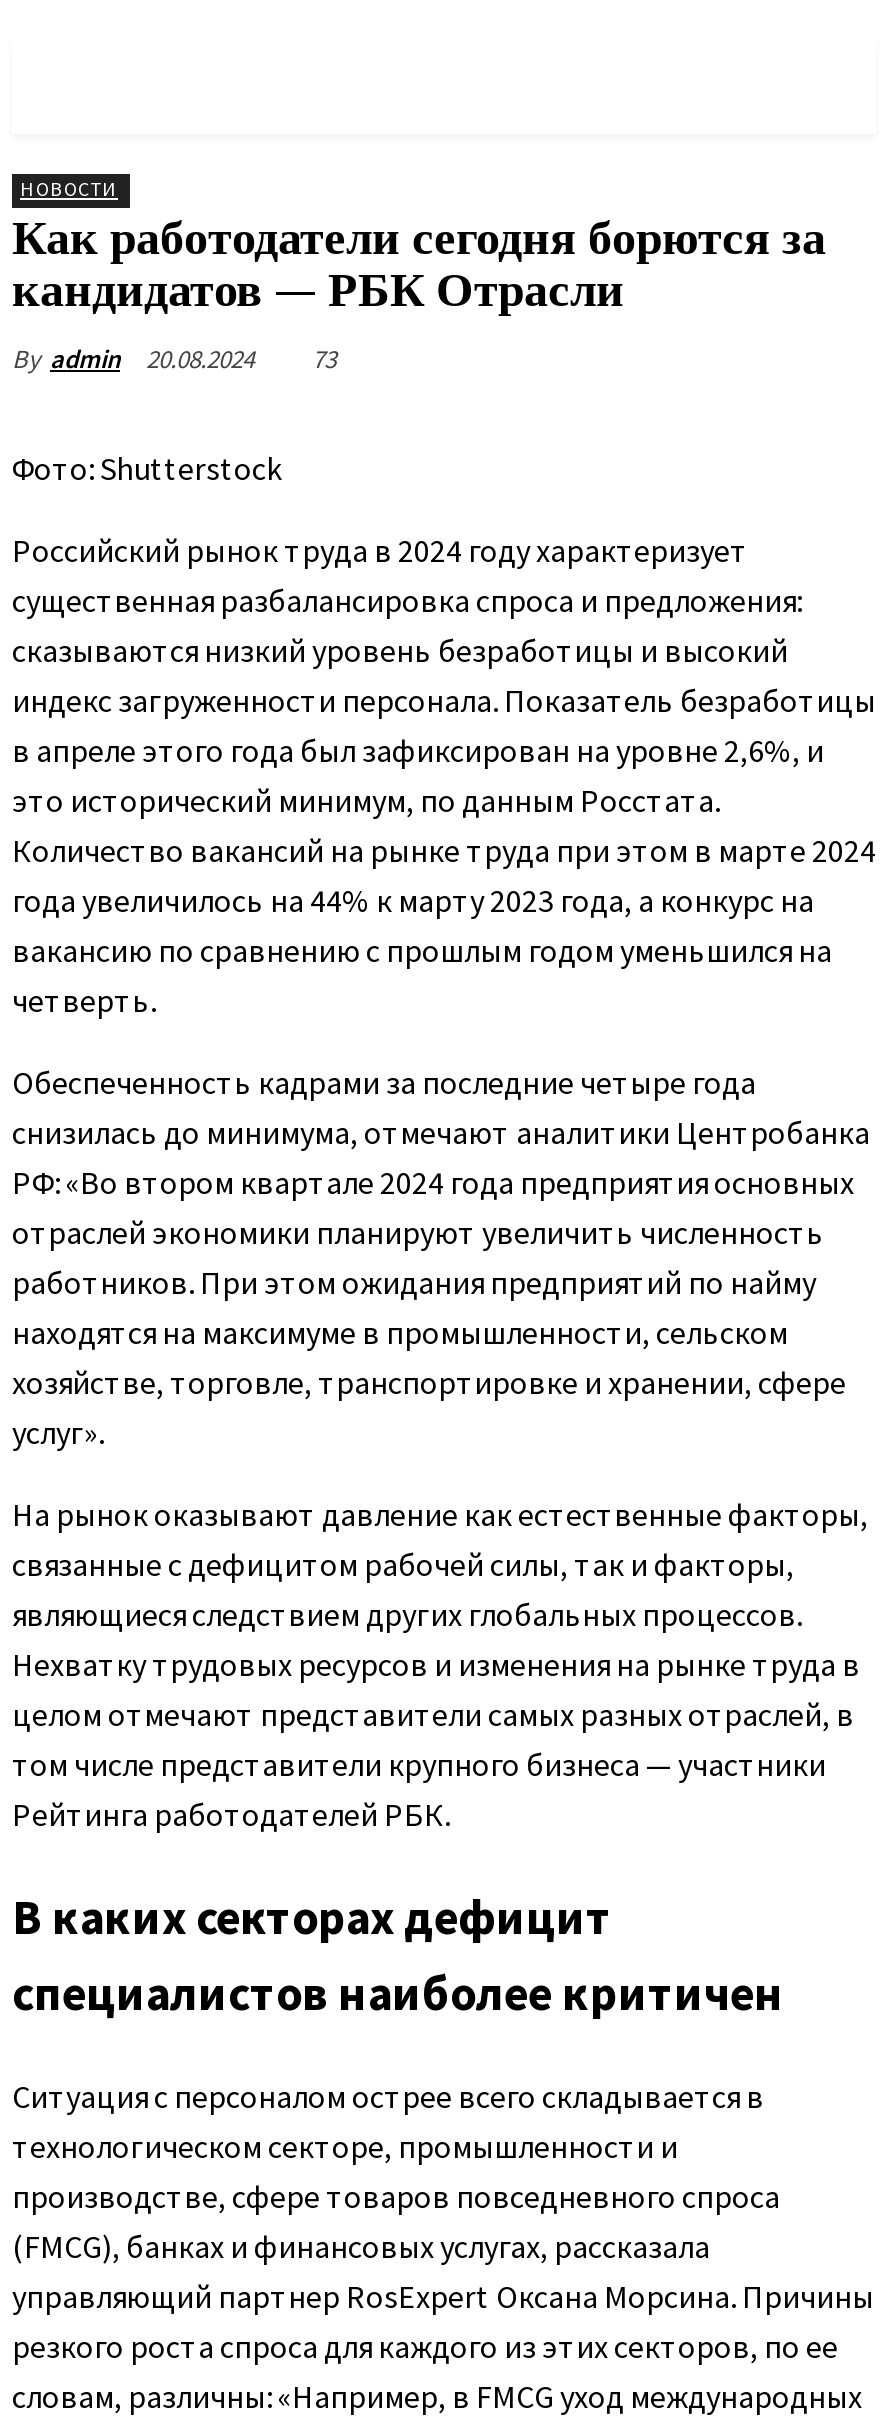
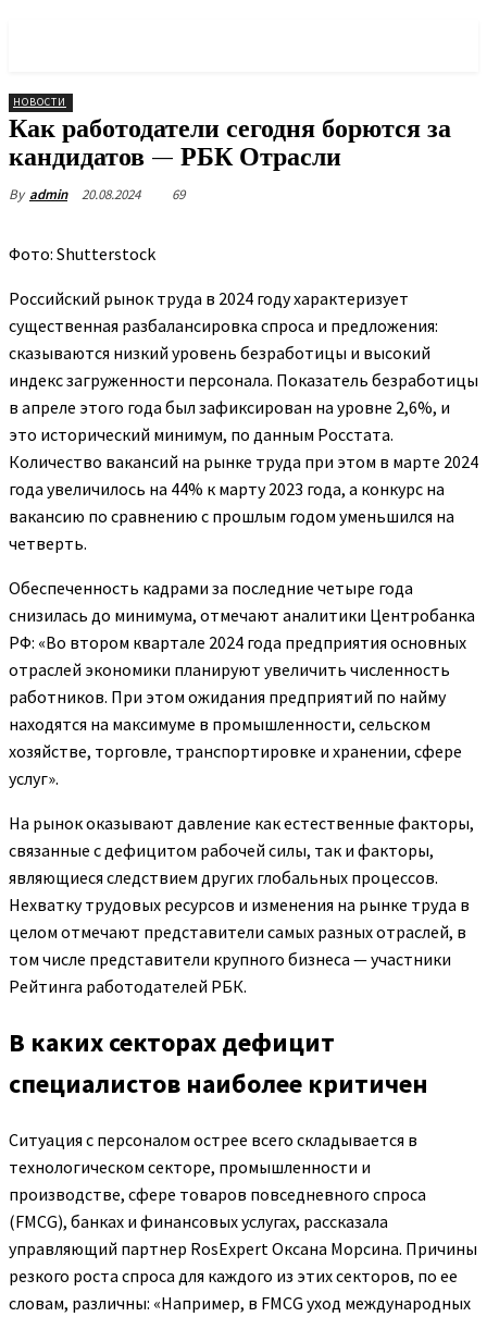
- By admin 20.08.2024 73
+ By admin 20.08.2024 69
